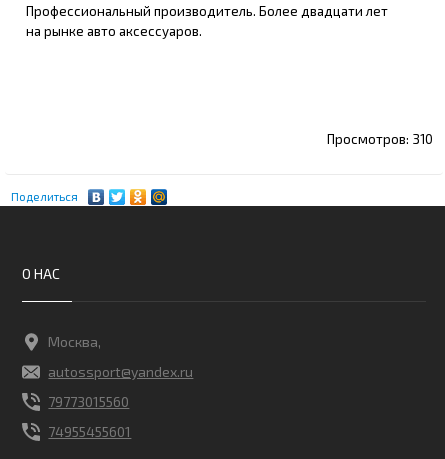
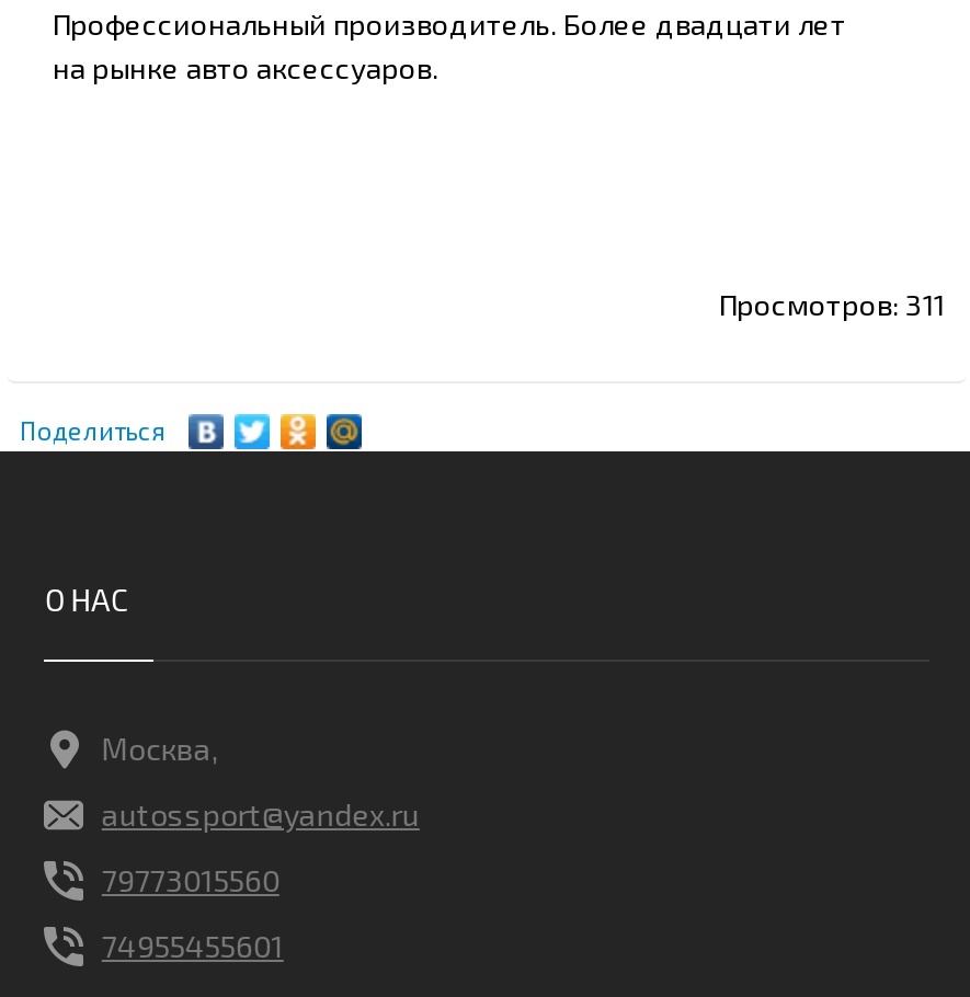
- 310
+ 311
